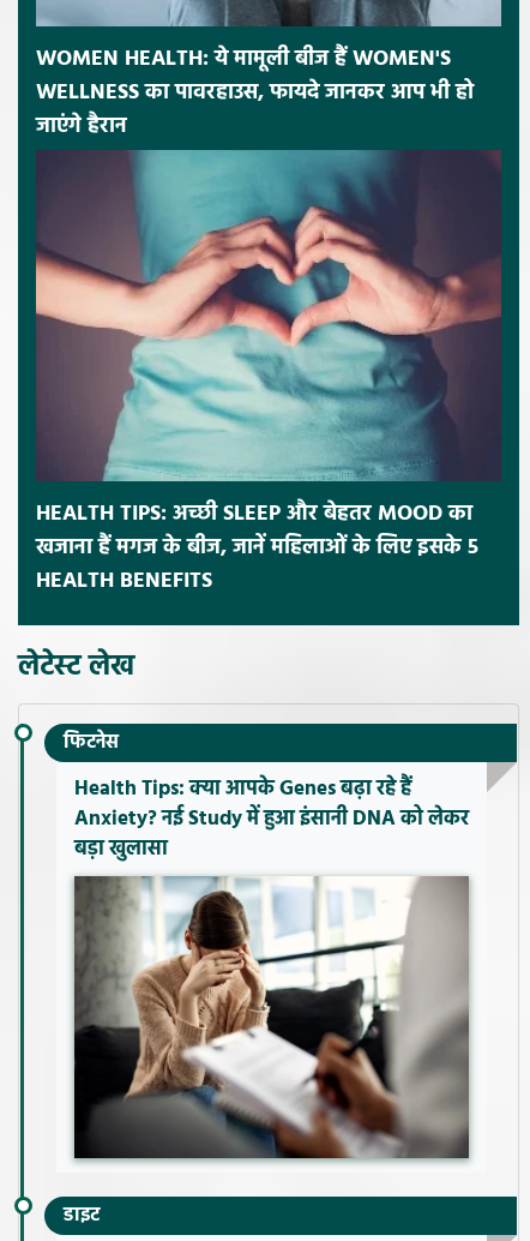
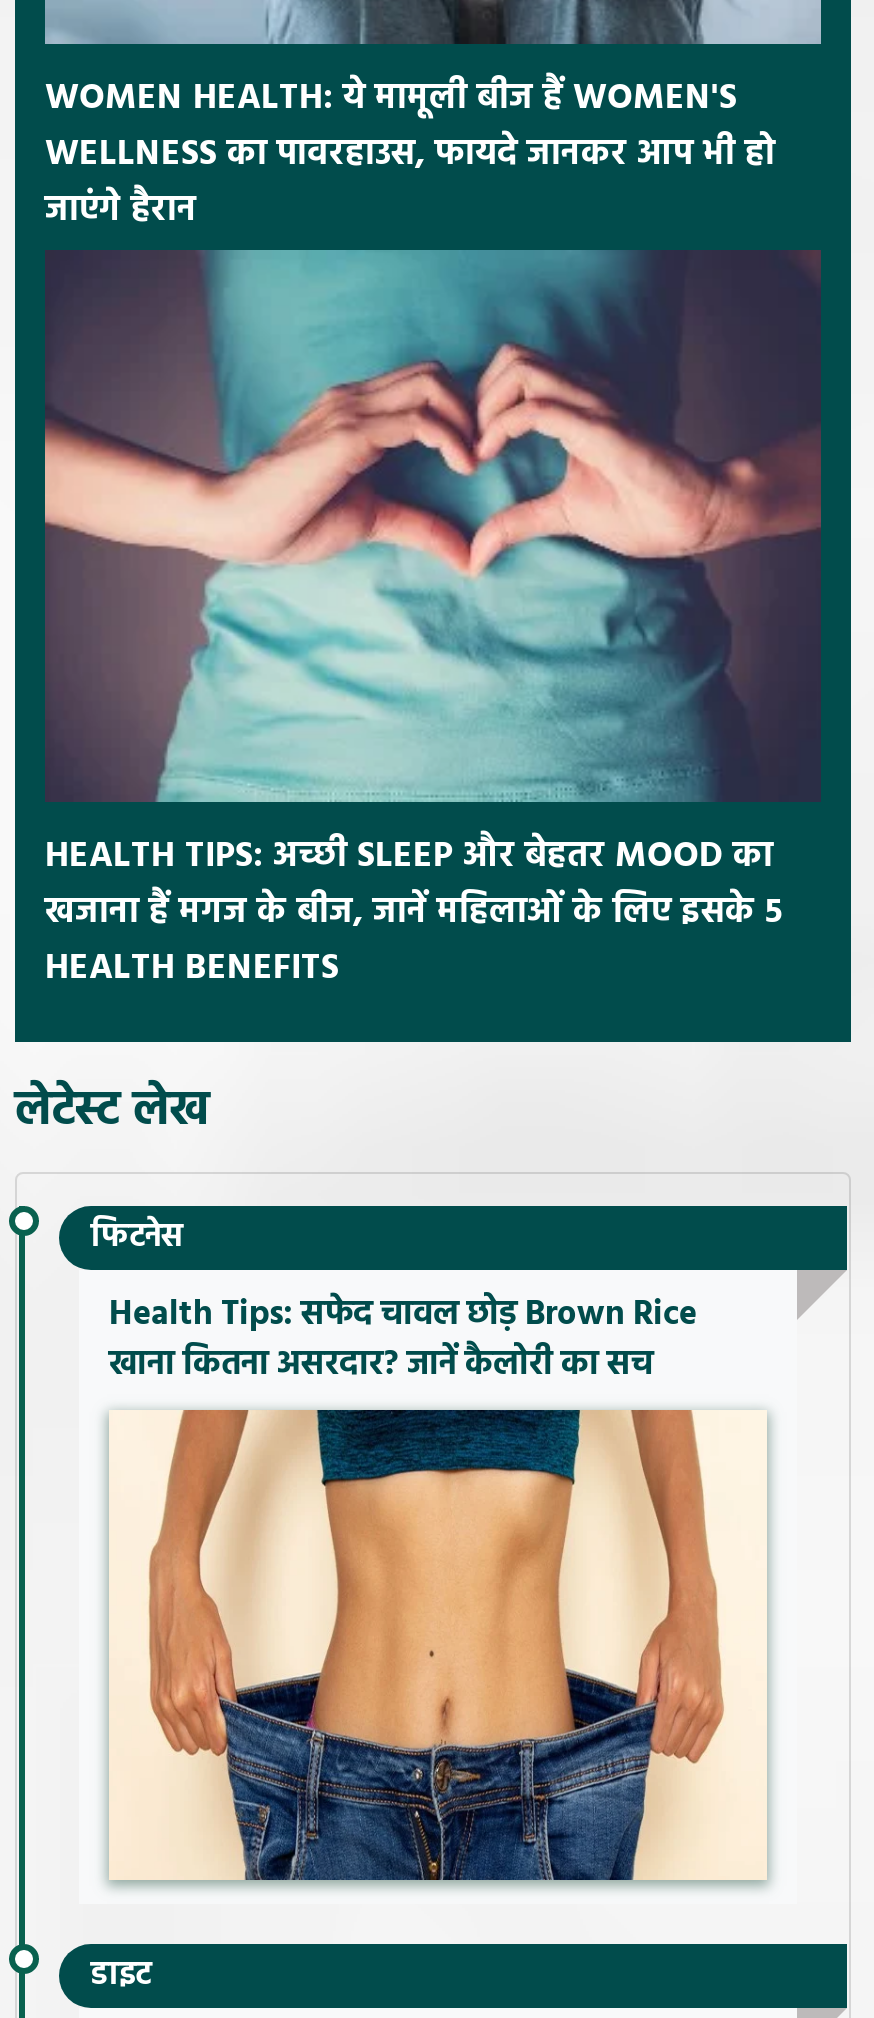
- Health Tips: क्या आपके Genes बढ़ा रहे हैं
- Anxiety? नई Study में हुआ इंसानी DNA को लेकर
- बड़ा खुलासा
+ Health Tips: सफेद चावल छोड़ Brown Rice
+ खाना कितना असरदार? जानें कैलोरी का सच

- [image]
+ [image]
